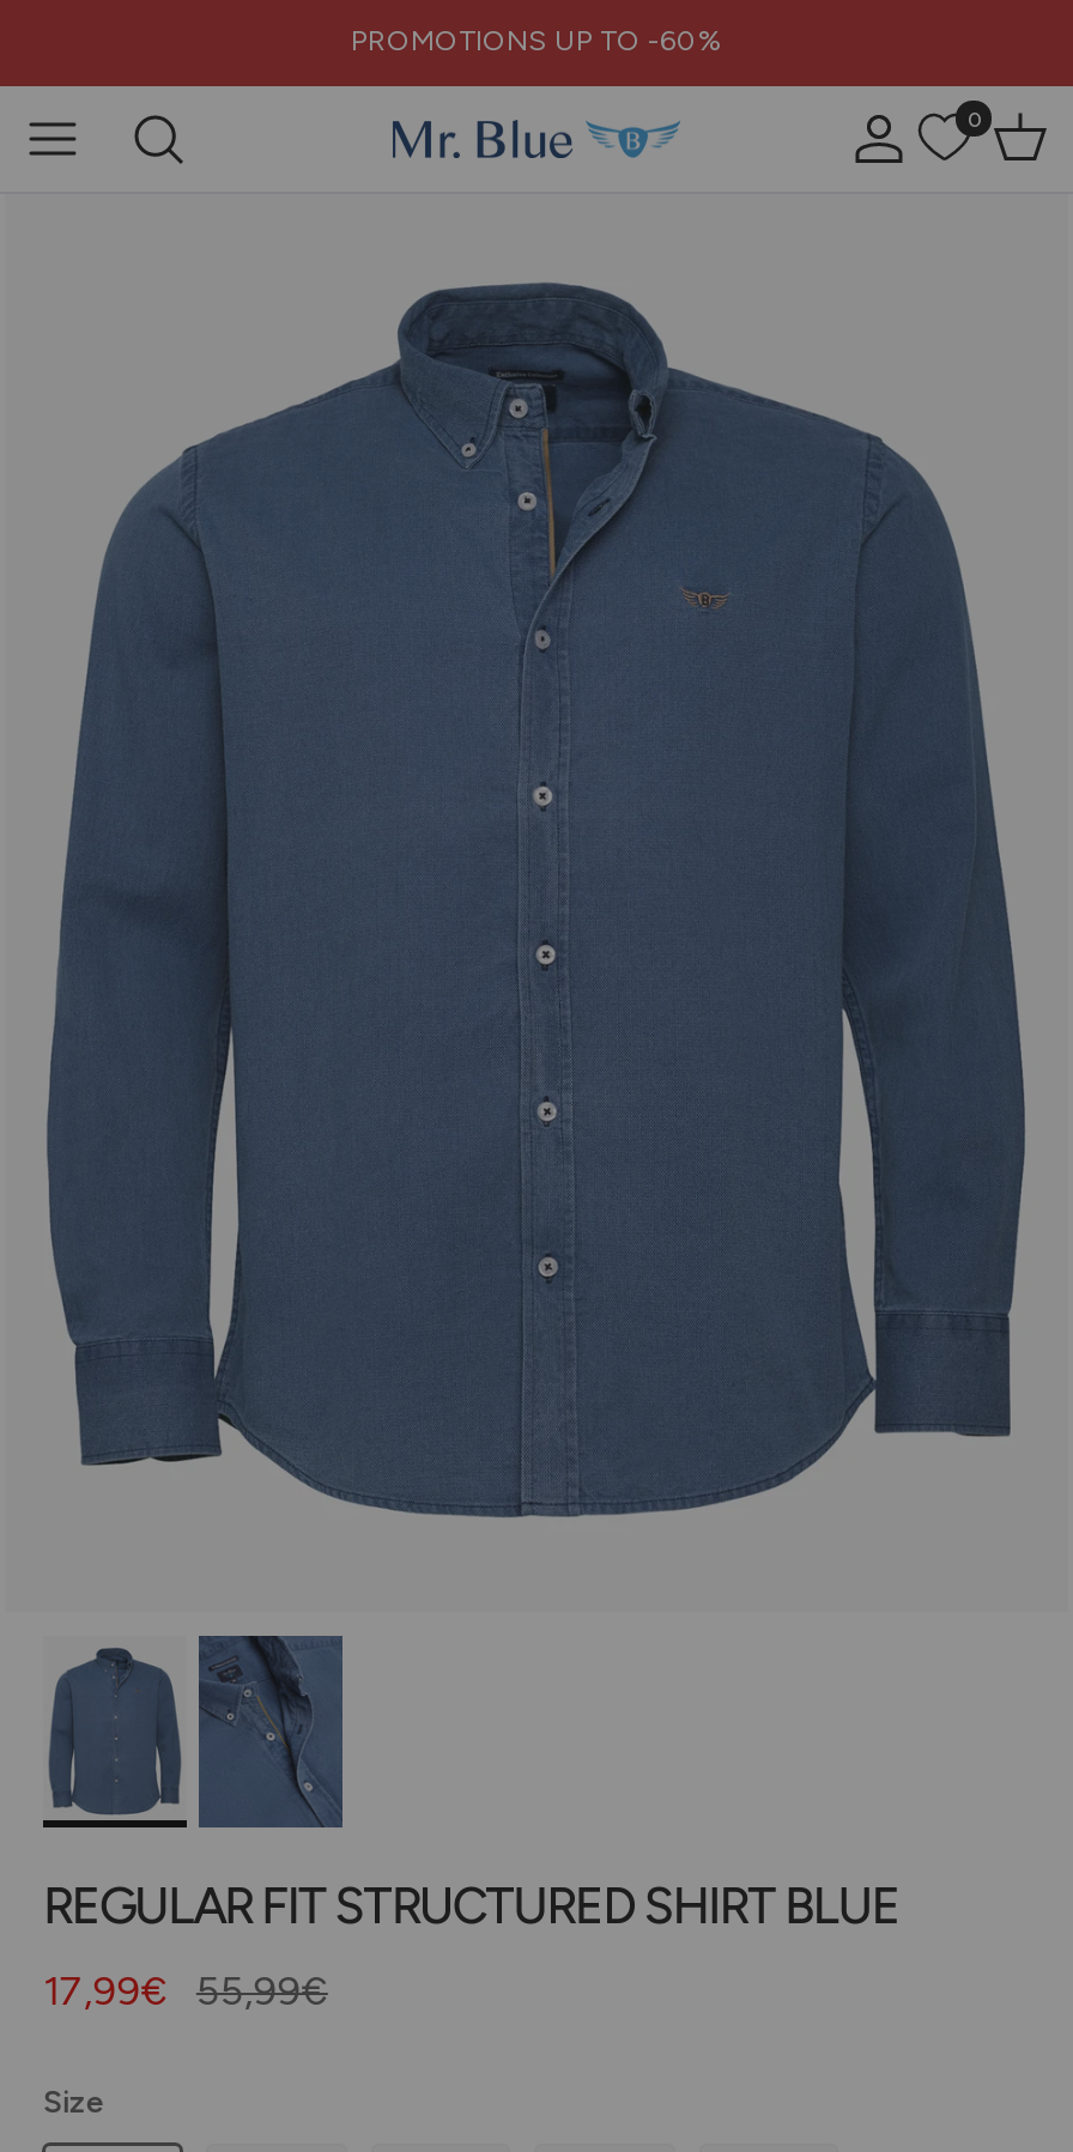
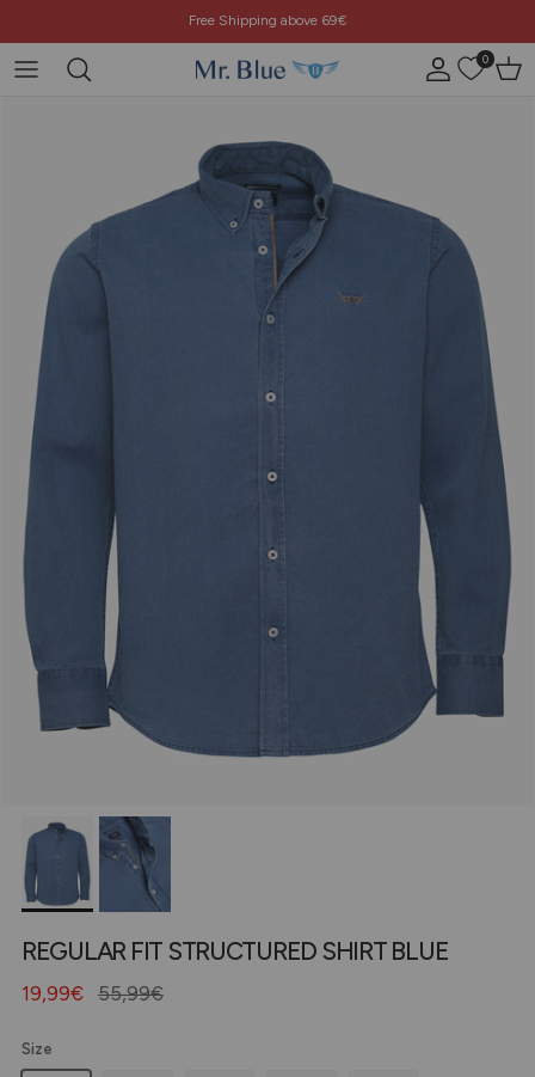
- PROMOTIONS UP TO -60%
+ Free Shipping above 69€

- 17,99€ 55,99€
+ 19,99€ 55,99€
